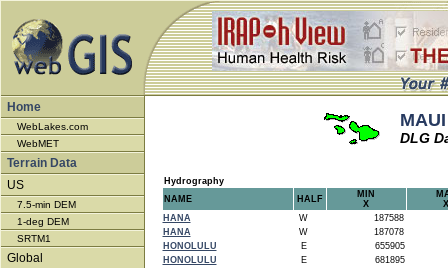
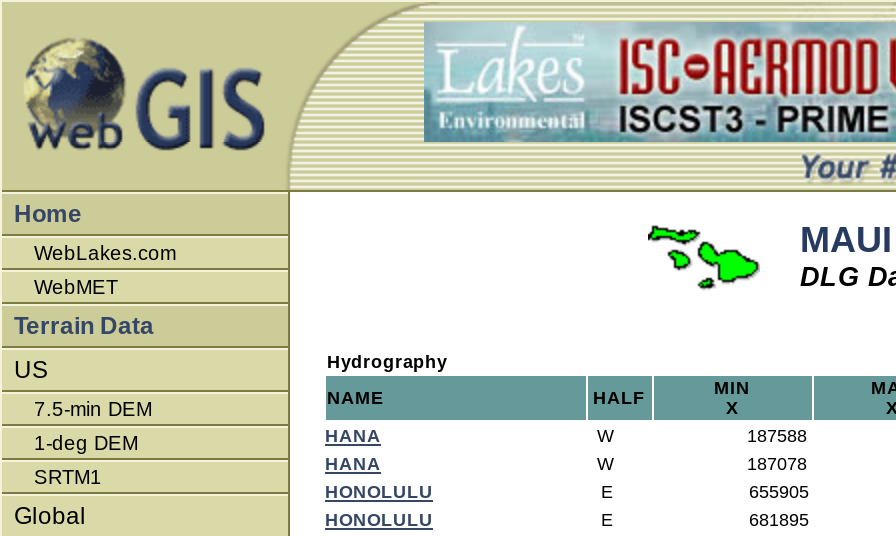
- [image]
+ [image]
